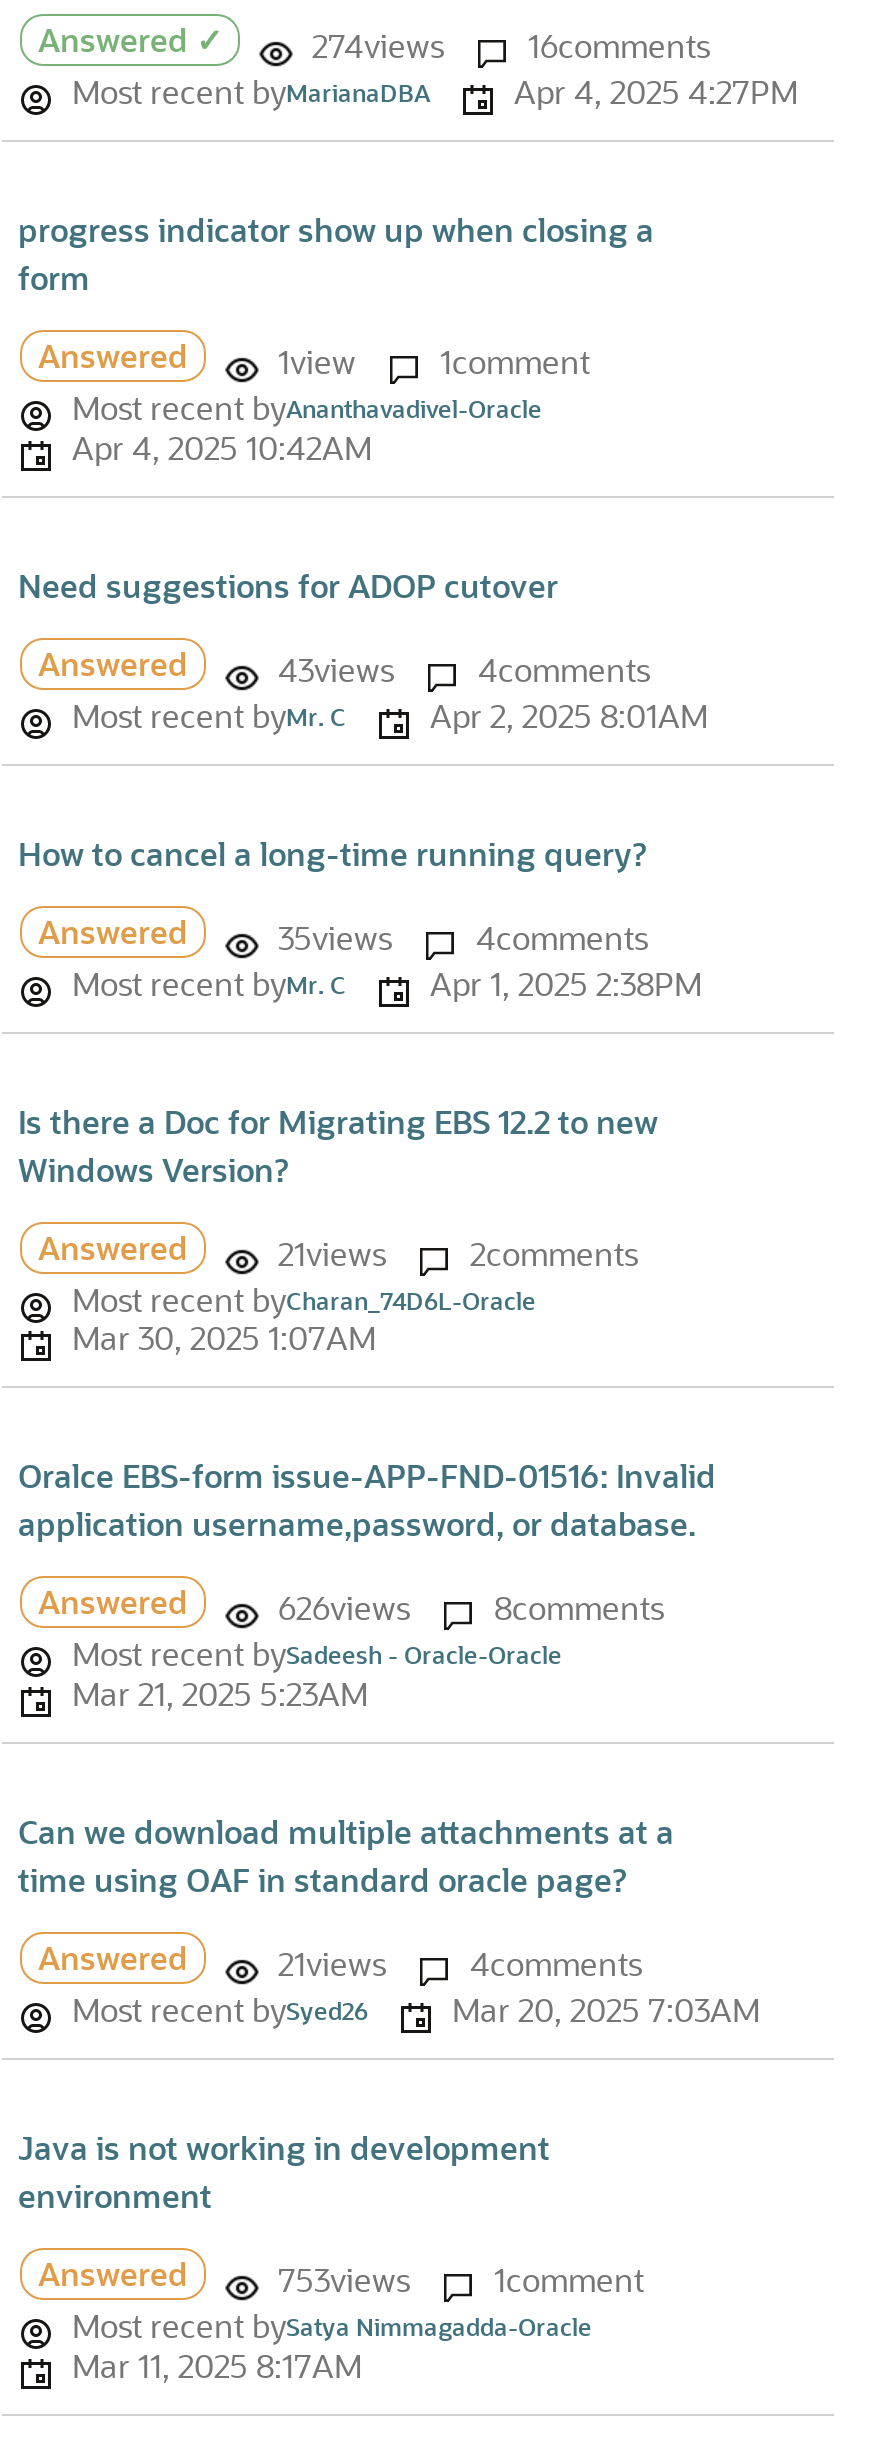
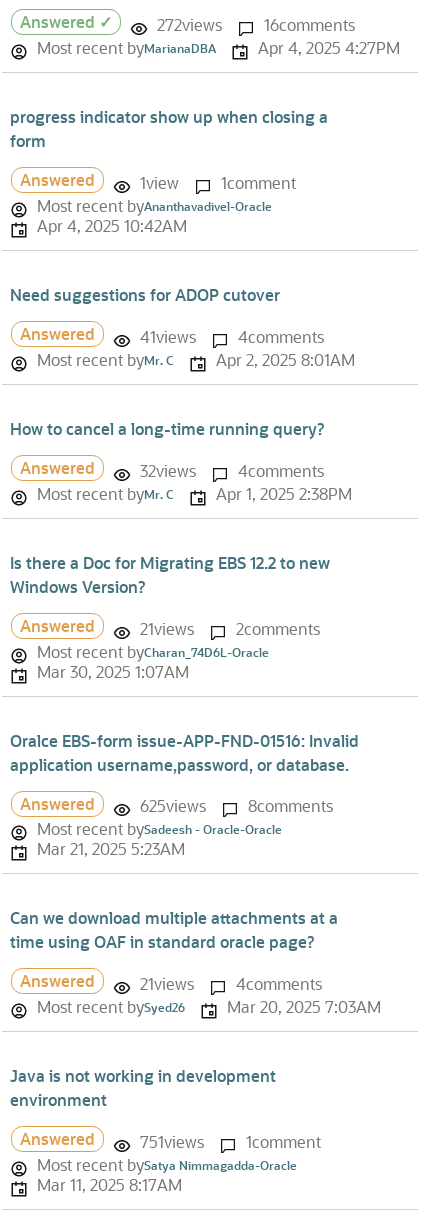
- 274views 16comments
+ 272views 16comments

- 43views 4comments
+ 41views 4comments

- 35views 4comments
+ 32views 4comments

- 626views 8comments
+ 625views 8comments

- 753views 1comment
+ 751views 1comment
